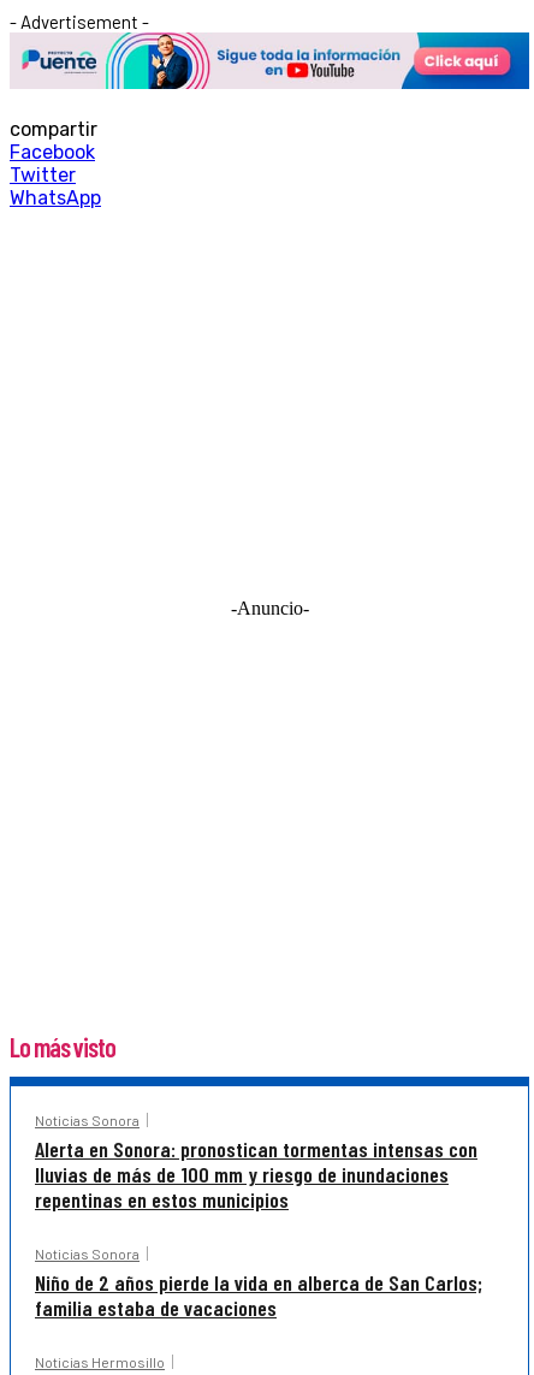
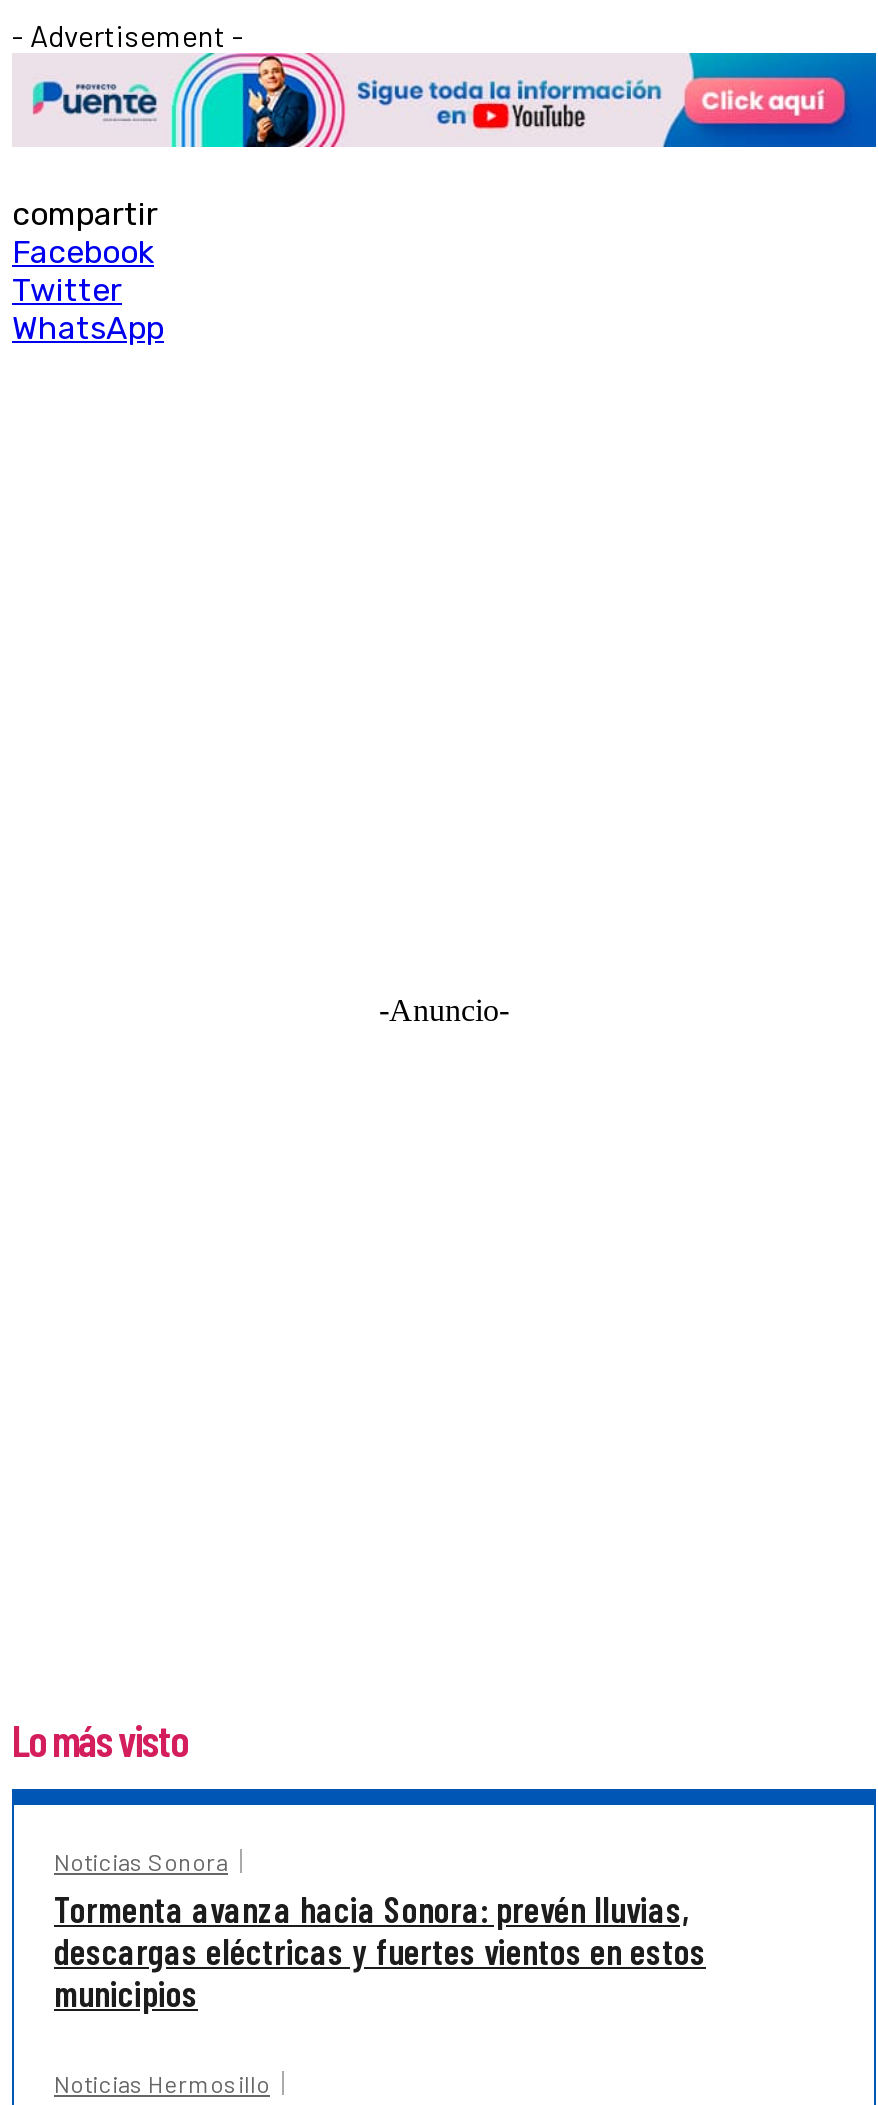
- Alerta en Sonora: pronostican tormentas intensas con
- lluvias de más de 100 mm y riesgo de inundaciones
- repentinas en estos municipios
- Noticias Sonora
- Niño de 2 años pierde la vida en alberca de San Carlos;
- familia estaba de vacaciones
+ Tormenta avanza hacia Sonora: prevén lluvias,
+ descargas eléctricas y fuertes vientos en estos
+ municipios
